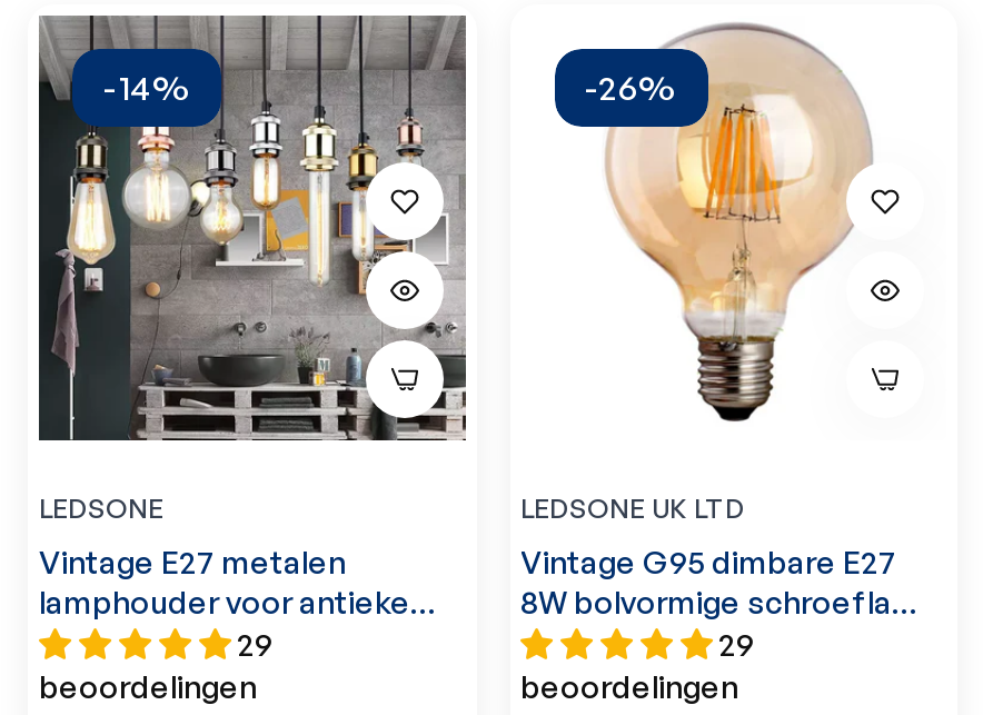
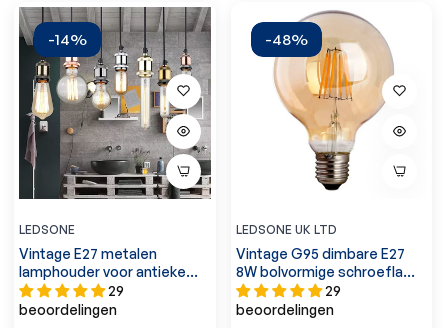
- -26%
+ -48%
